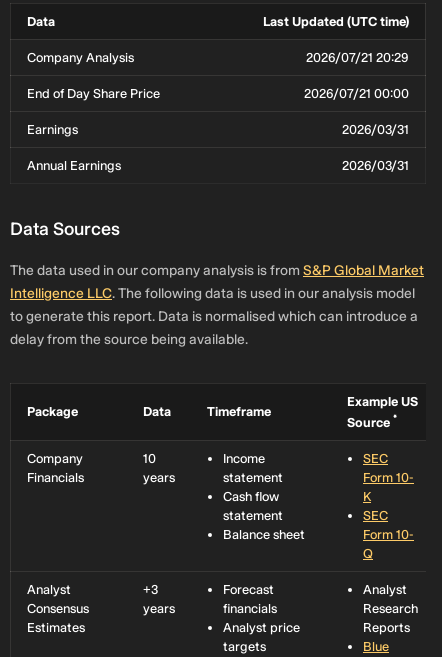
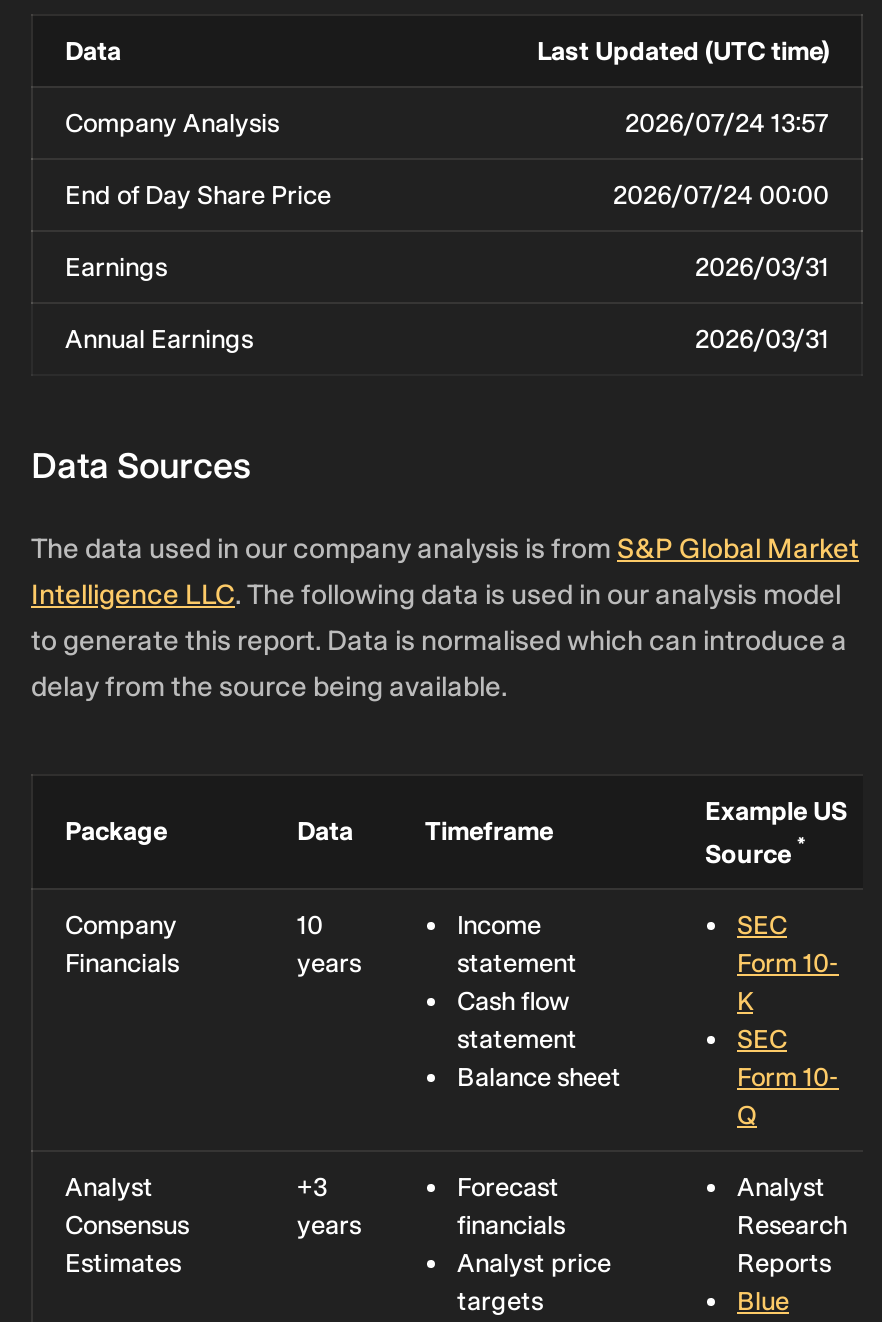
- 2026/07/21 20:29
+ 2026/07/24 13:57

- 2026/07/21 00:00
+ 2026/07/24 00:00
